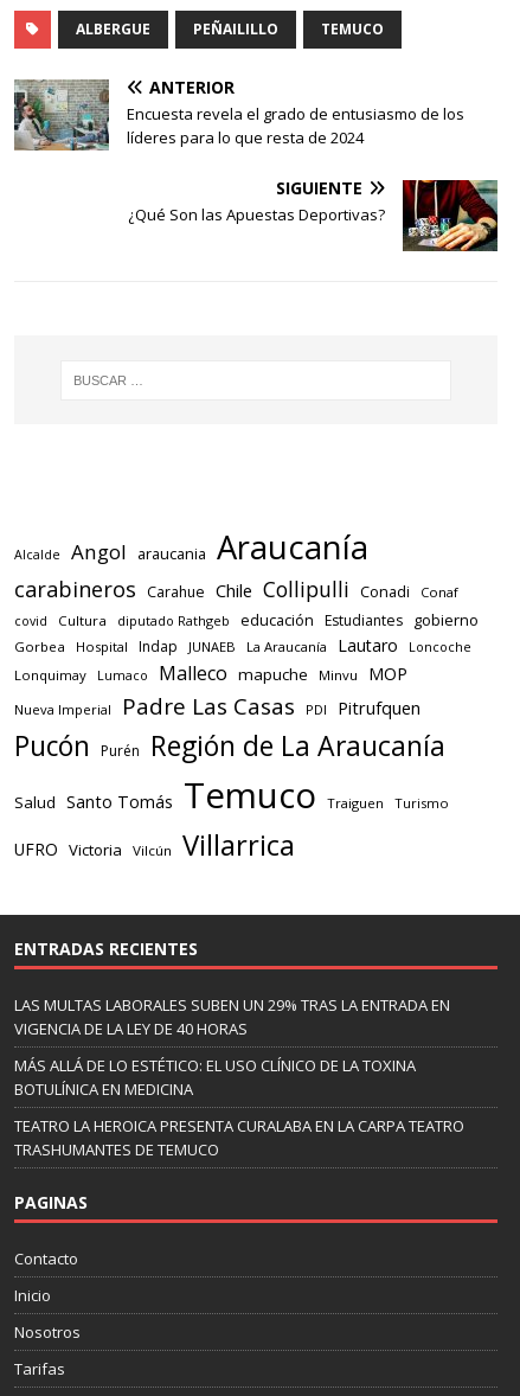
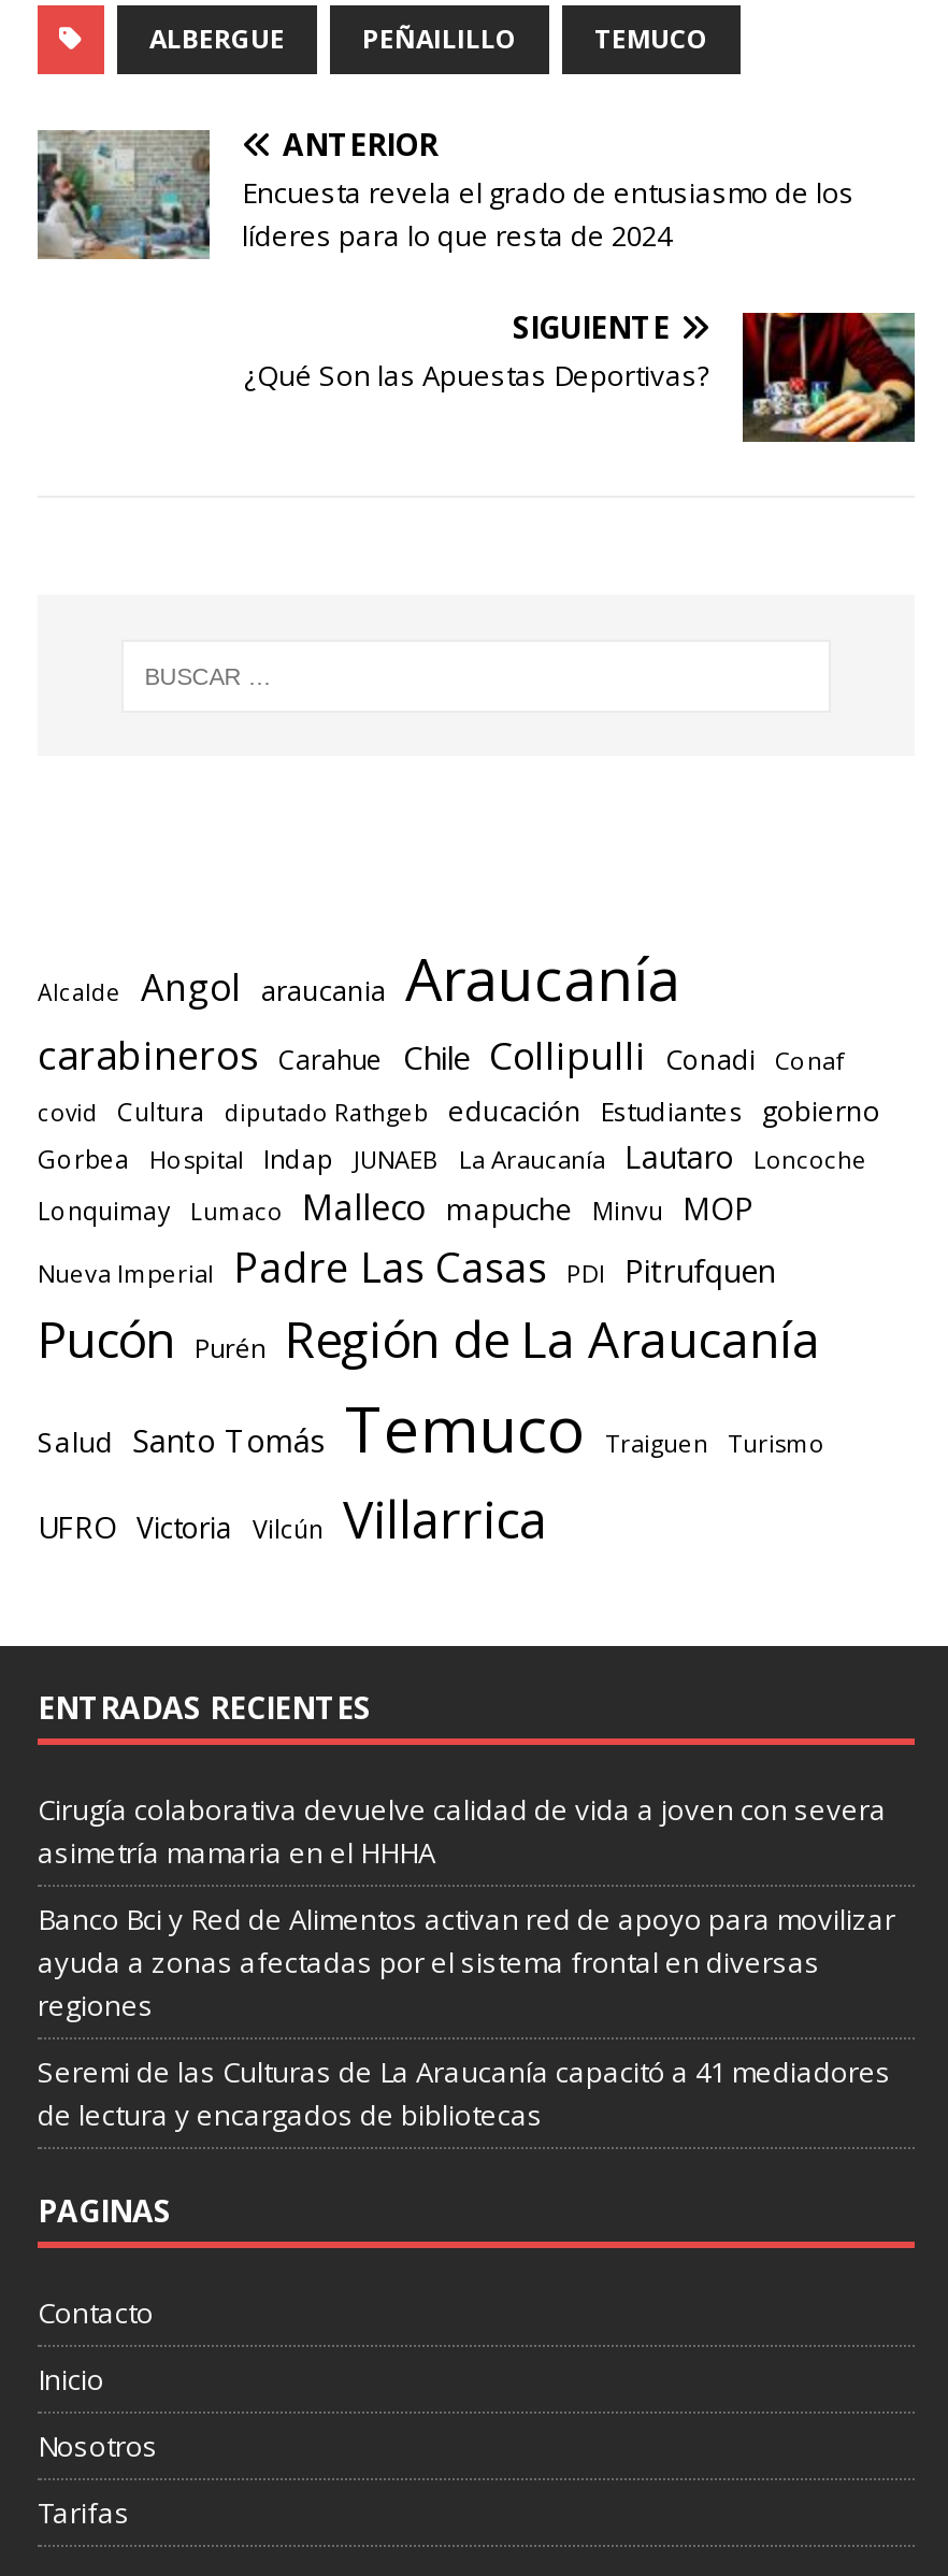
- LAS MULTAS LABORALES SUBEN UN 29% TRAS LA ENTRADA EN
- VIGENCIA DE LA LEY DE 40 HORAS
+ Cirugía colaborativa devuelve calidad de vida a joven con severa
+ asimetría mamaria en el HHHA

- MÁS ALLÁ DE LO ESTÉTICO: EL USO CLÍNICO DE LA TOXINA
- BOTULÍNICA EN MEDICINA
+ Banco Bci y Red de Alimentos activan red de apoyo para movilizar
+ ayuda a zonas afectadas por el sistema frontal en diversas
+ regiones

- TEATRO LA HEROICA PRESENTA CURALABA EN LA CARPA TEATRO
- TRASHUMANTES DE TEMUCO
+ Seremi de las Culturas de La Araucanía capacitó a 41 mediadores
+ de lectura y encargados de bibliotecas
